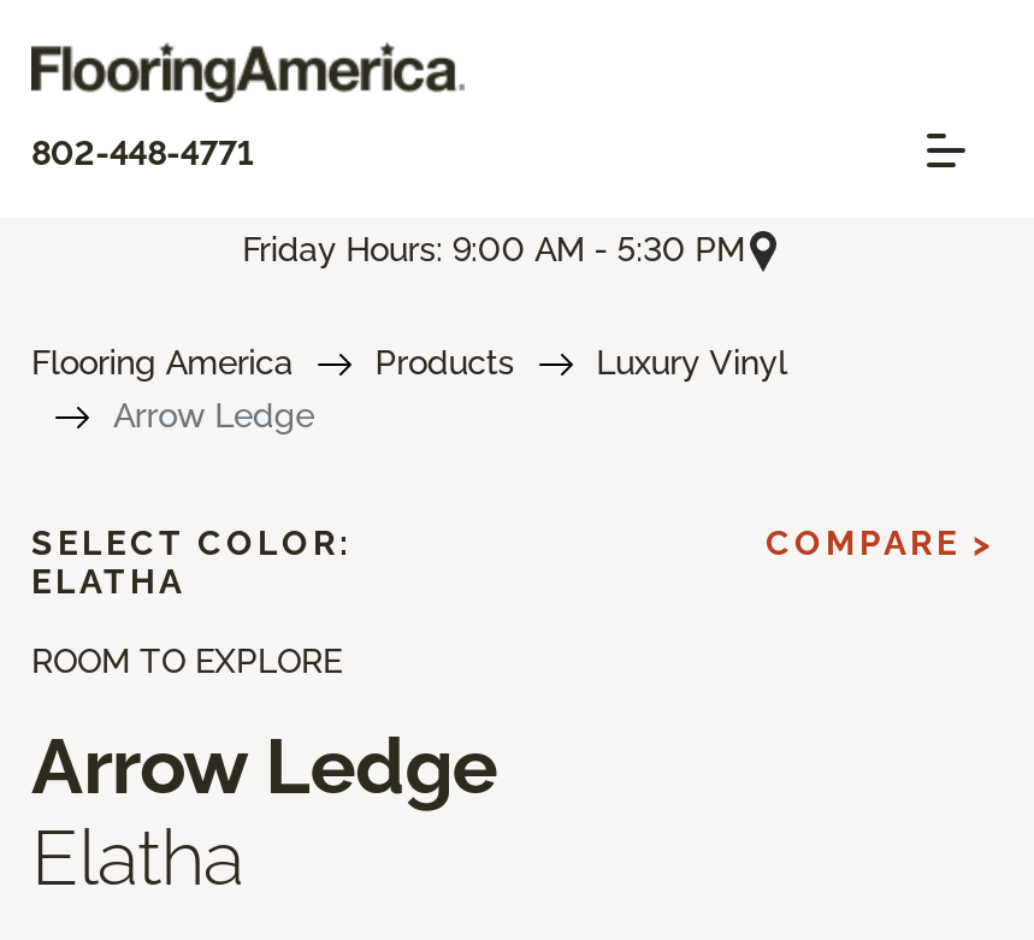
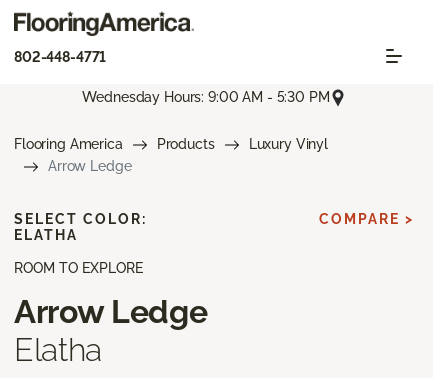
- Friday Hours: 9:00 AM - 5:30 PM
+ Wednesday Hours: 9:00 AM - 5:30 PM
